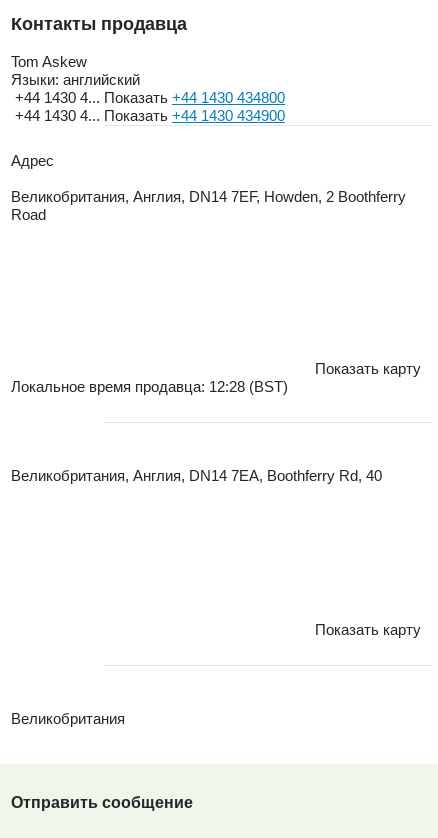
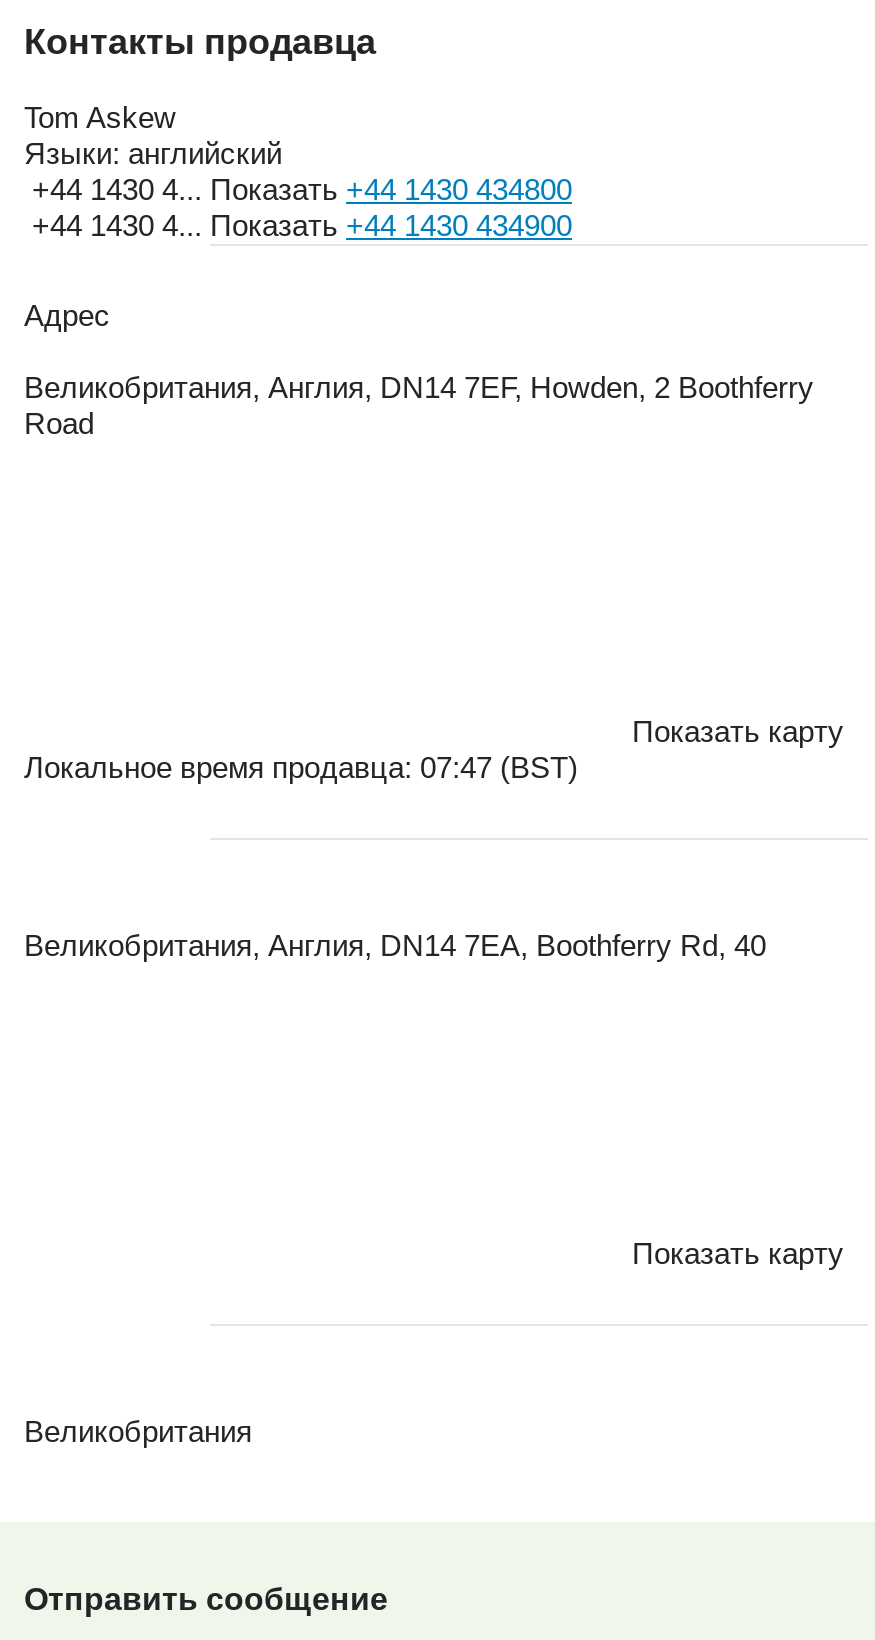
- Локальное время продавца: 12:28 (BST)
+ Локальное время продавца: 07:47 (BST)
